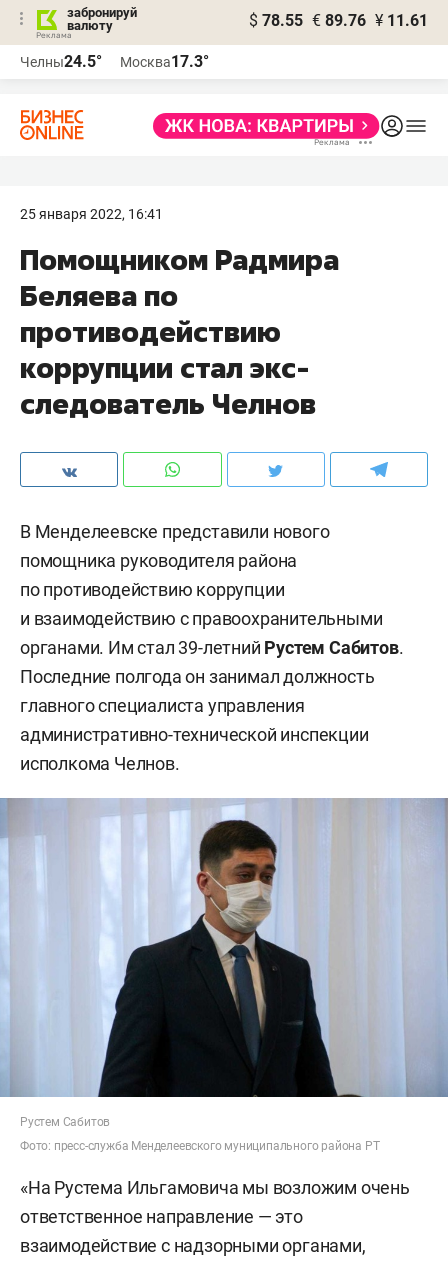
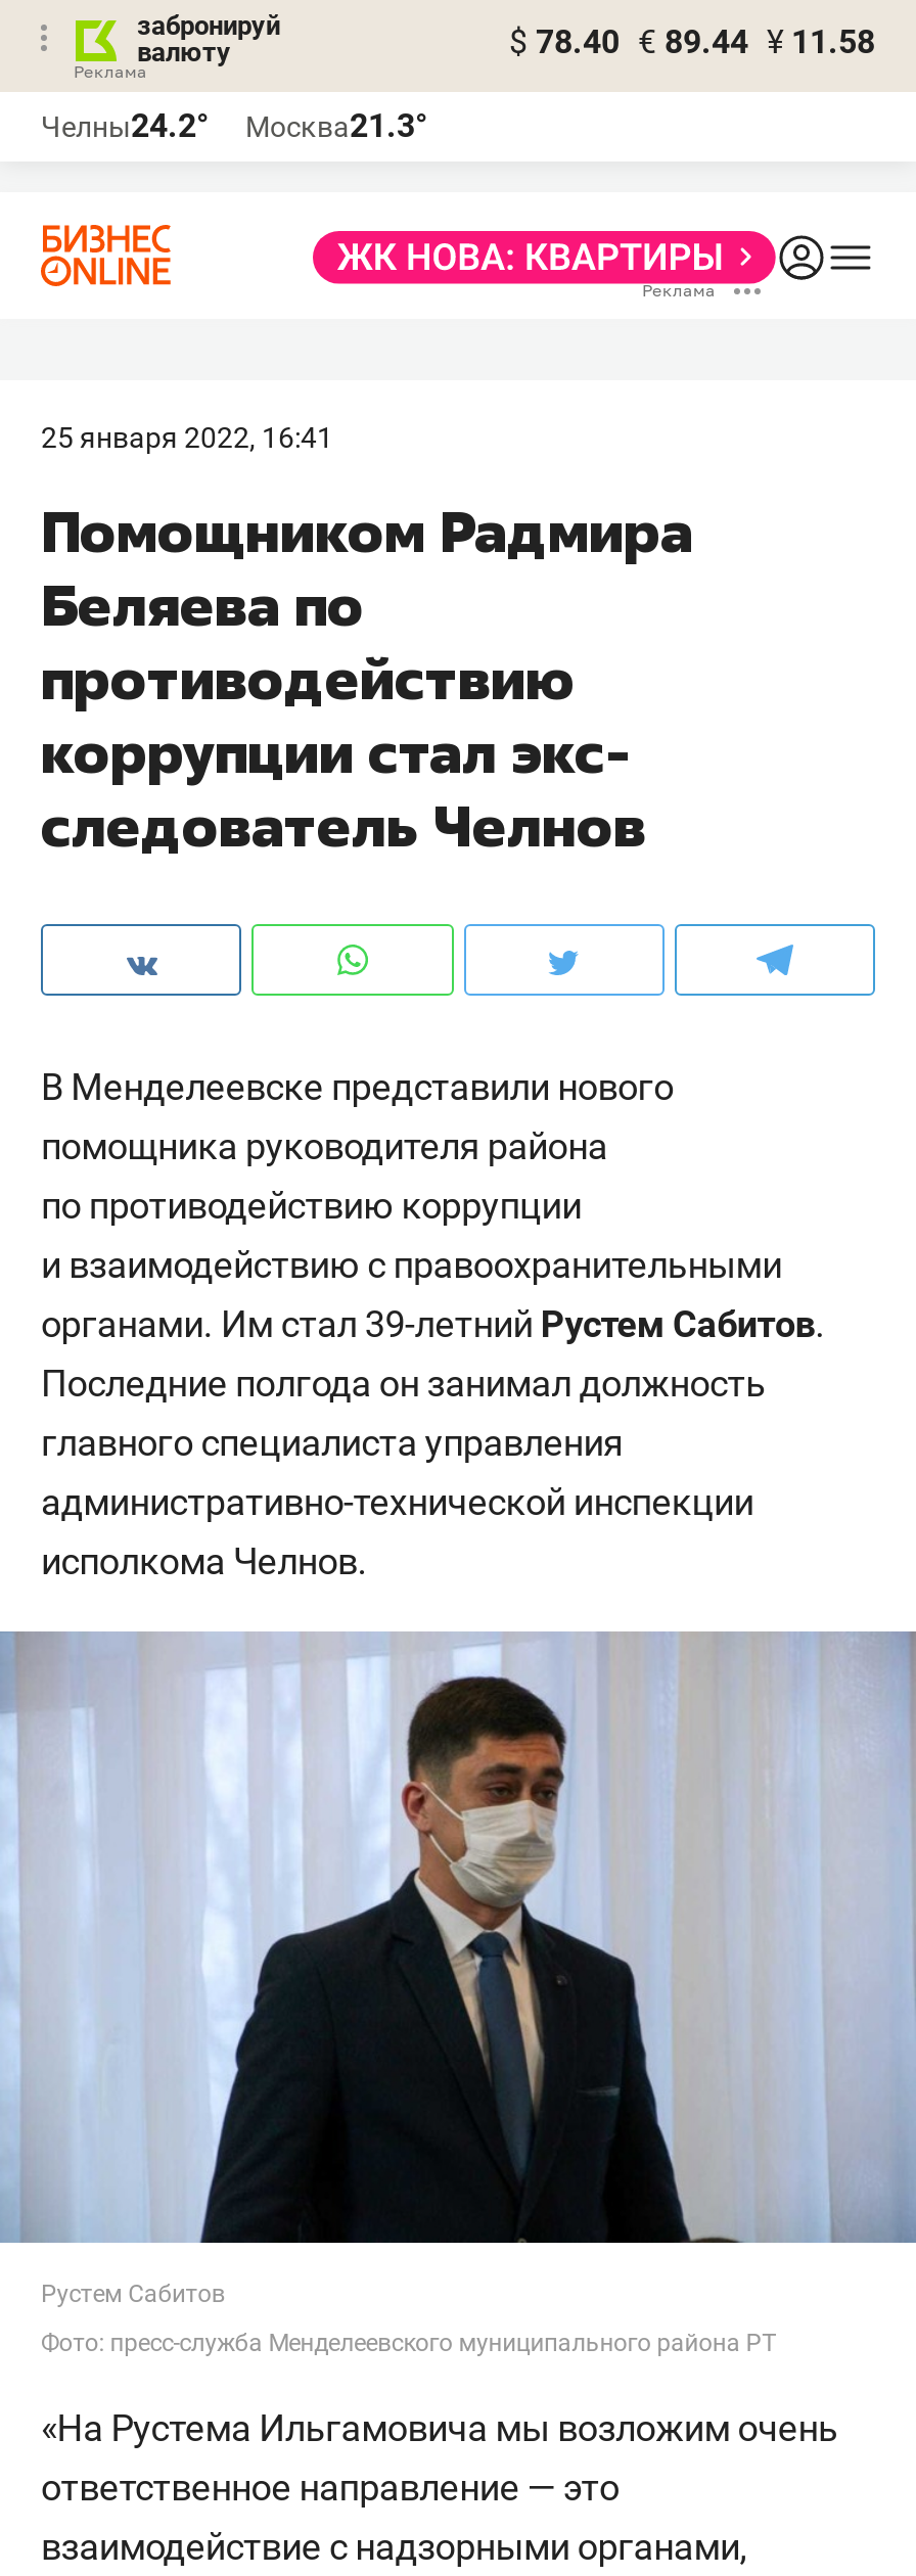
- $ 78.55 € 89.76 ¥ 11.61
+ $ 78.40 € 89.44 ¥ 11.58

- Челны24.5°
+ Челны24.2°

- Москва17.3°
+ Москва21.3°
